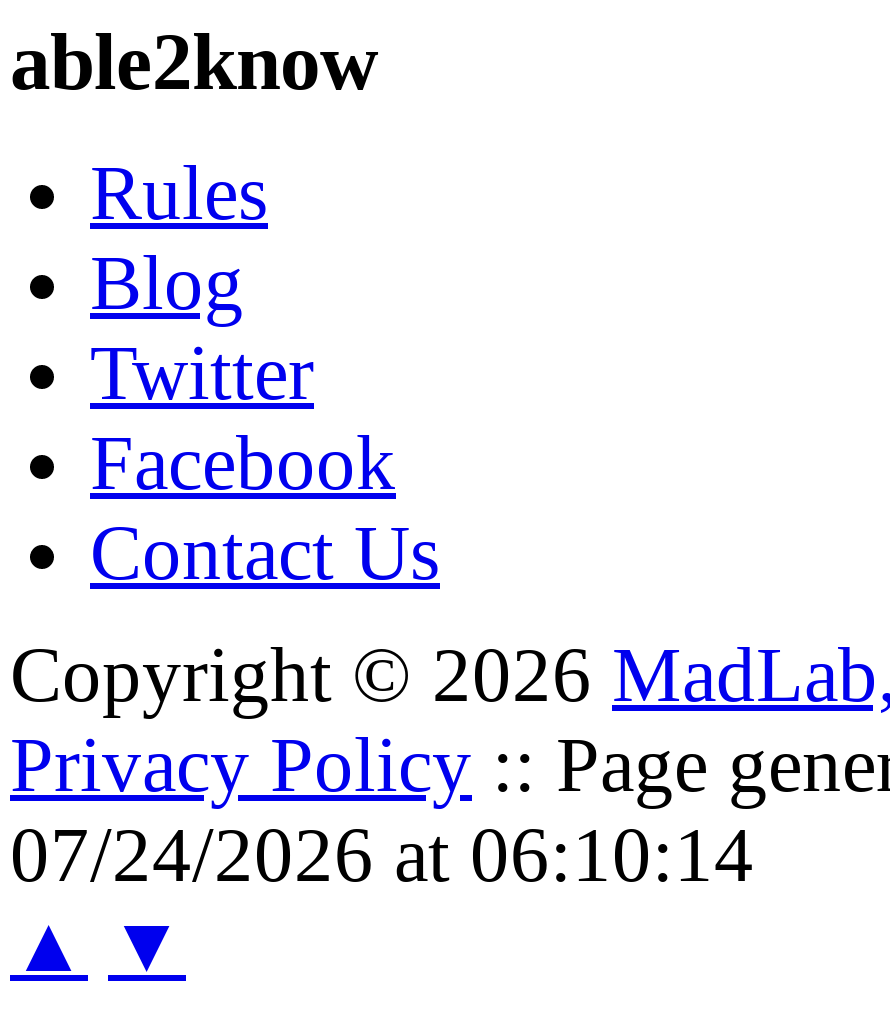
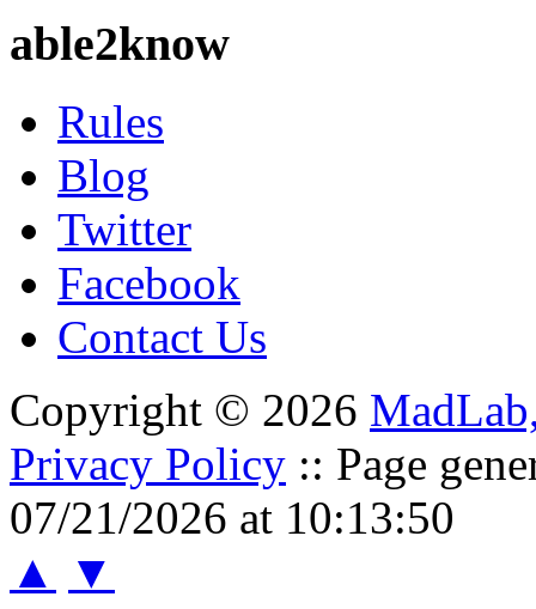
- 07/24/2026 at 06:10:14
+ 07/21/2026 at 10:13:50
